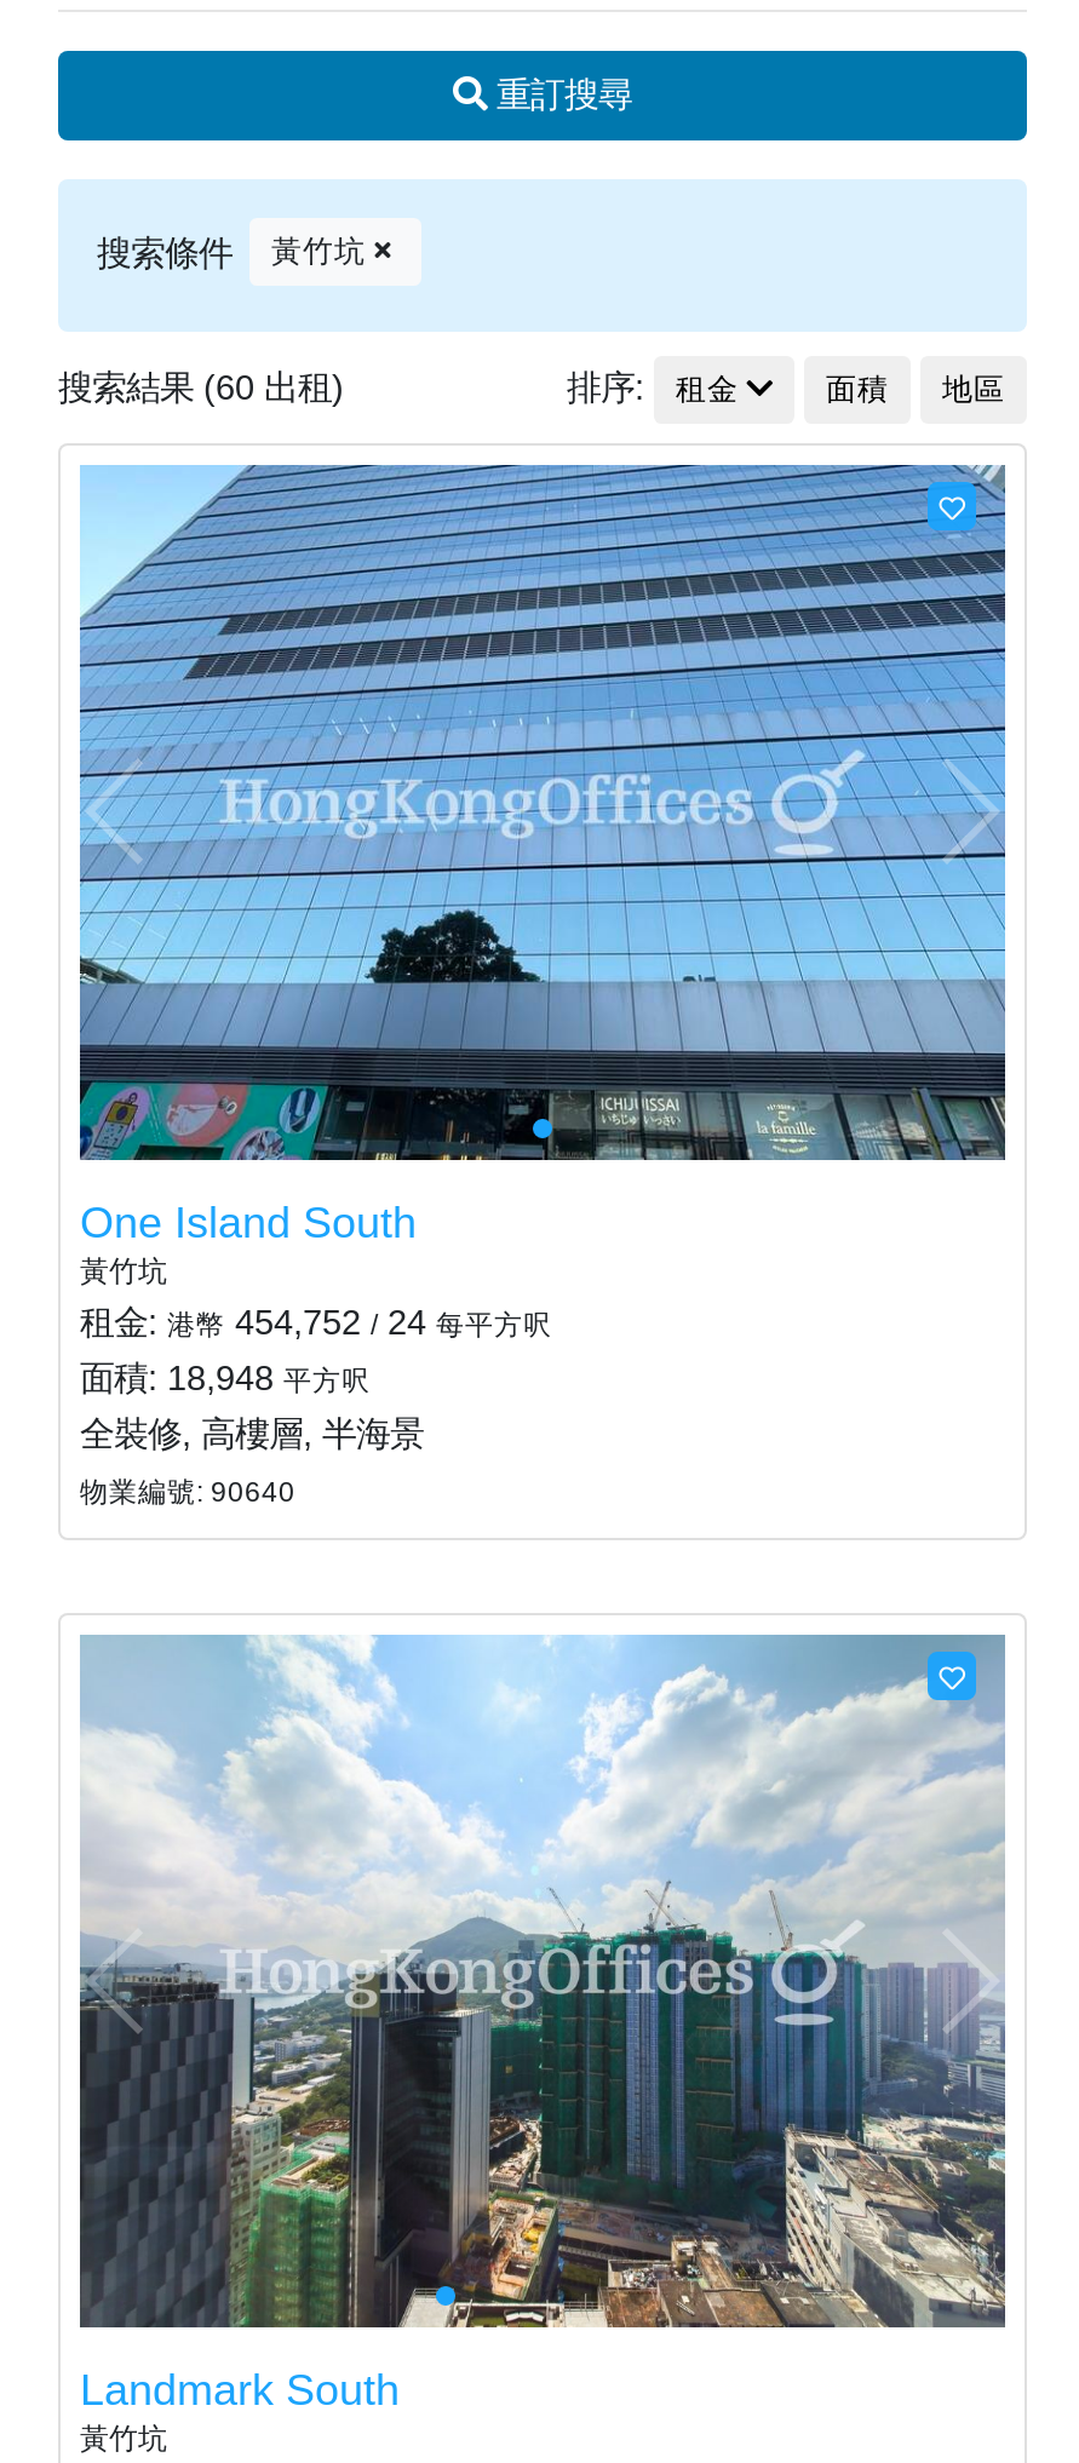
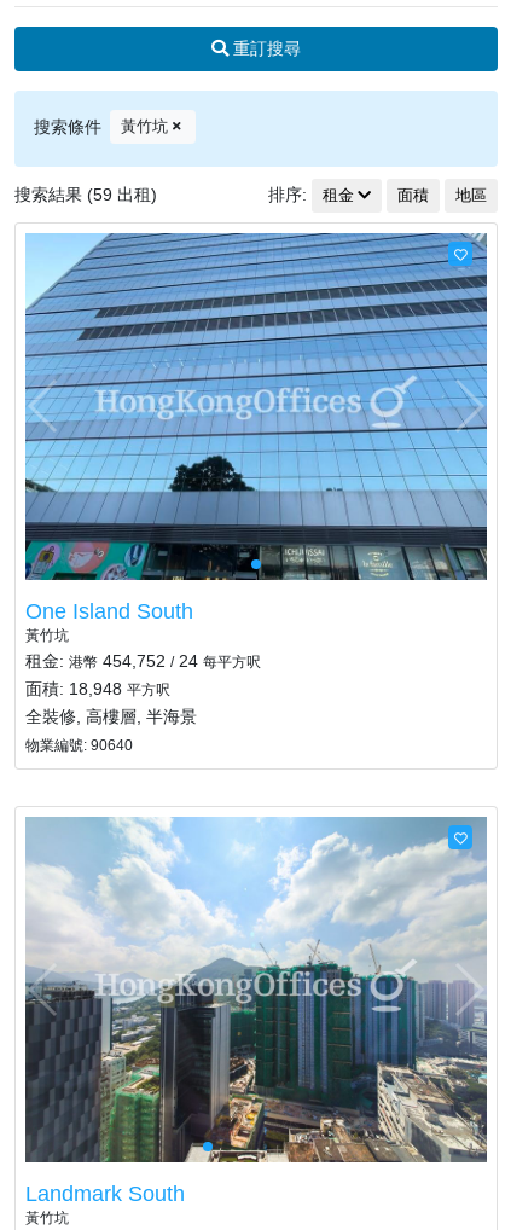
- 搜索結果 (60 出租)
+ 搜索結果 (59 出租)
